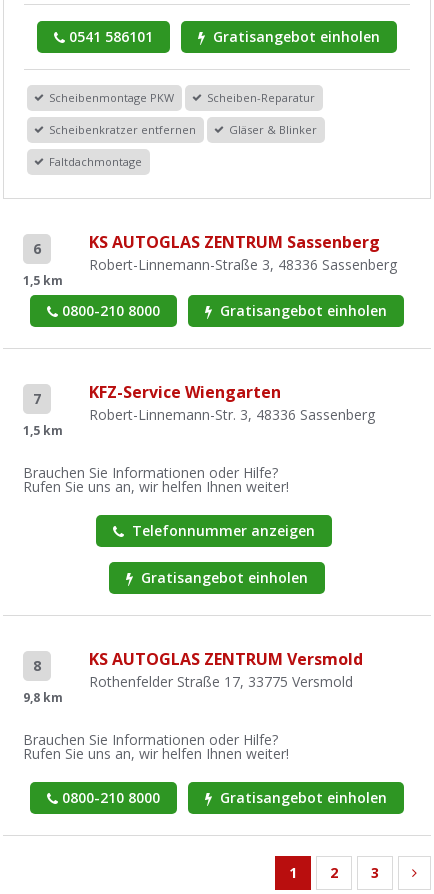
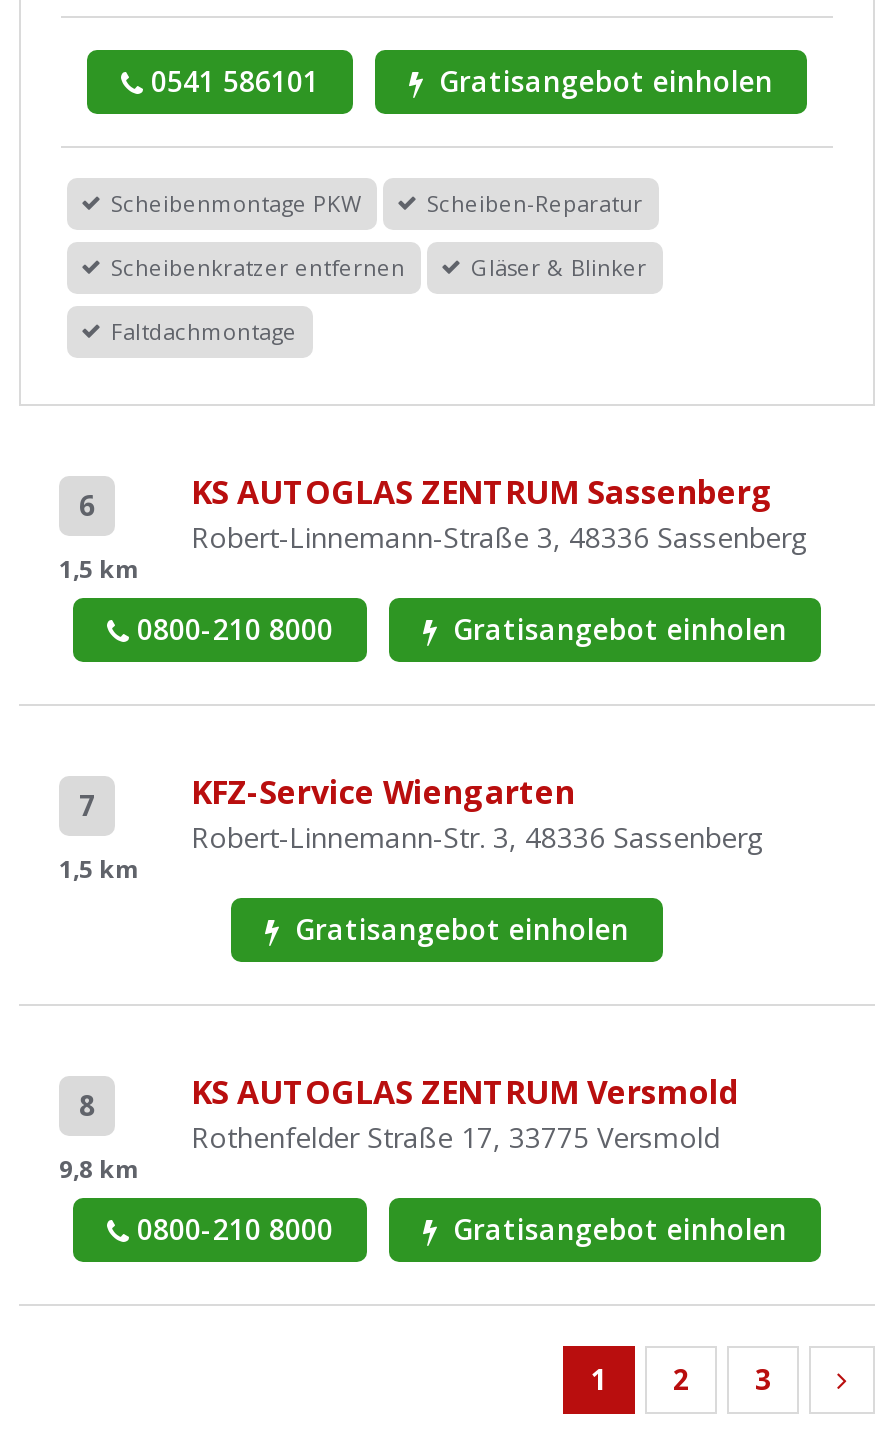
- Brauchen Sie Informationen oder Hilfe?
- Rufen Sie uns an, wir helfen Ihnen weiter!
- Telefonnummer anzeigen

- Brauchen Sie Informationen oder Hilfe?
- Rufen Sie uns an, wir helfen Ihnen weiter!
